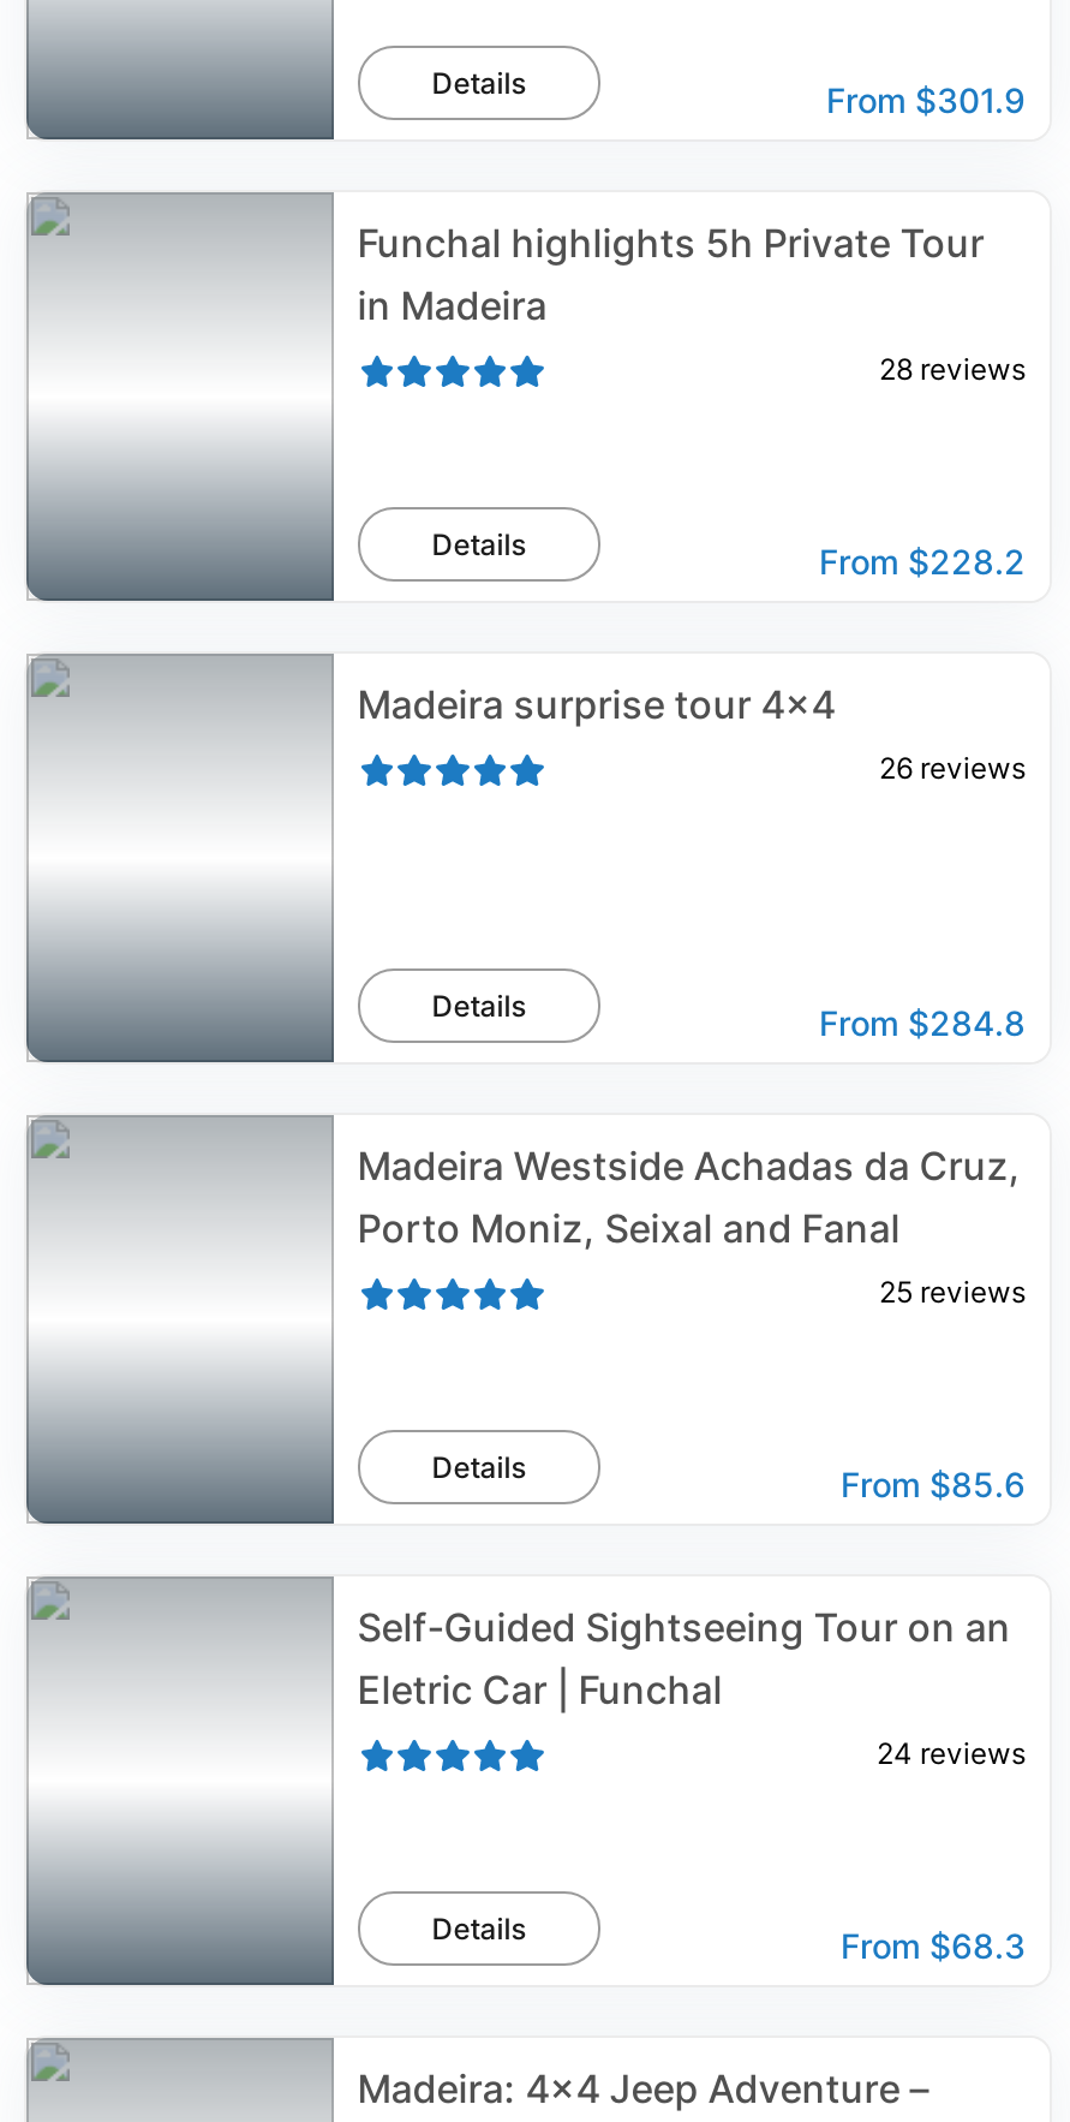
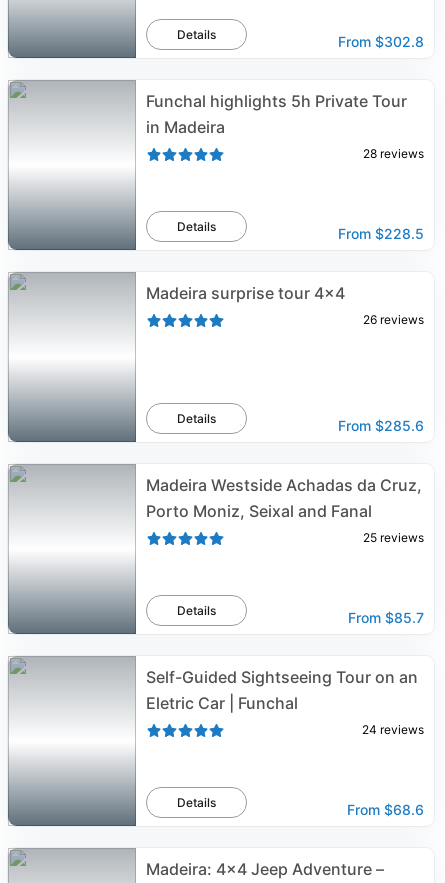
- From $301.9
+ From $302.8

- From $228.2
+ From $228.5

- From $284.8
+ From $285.6

- From $85.6
+ From $85.7

- From $68.3
+ From $68.6
